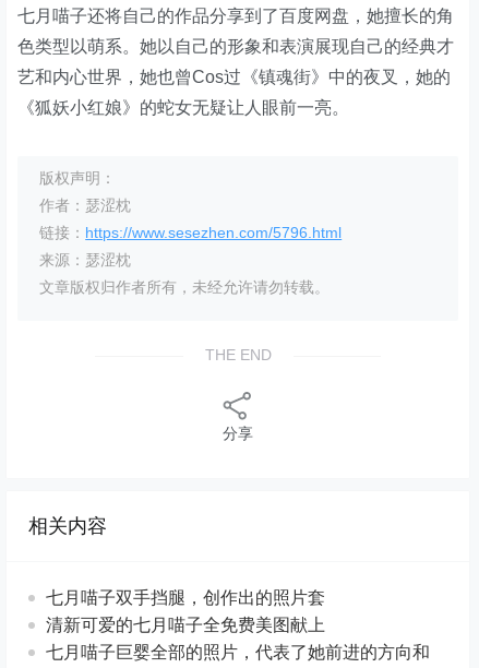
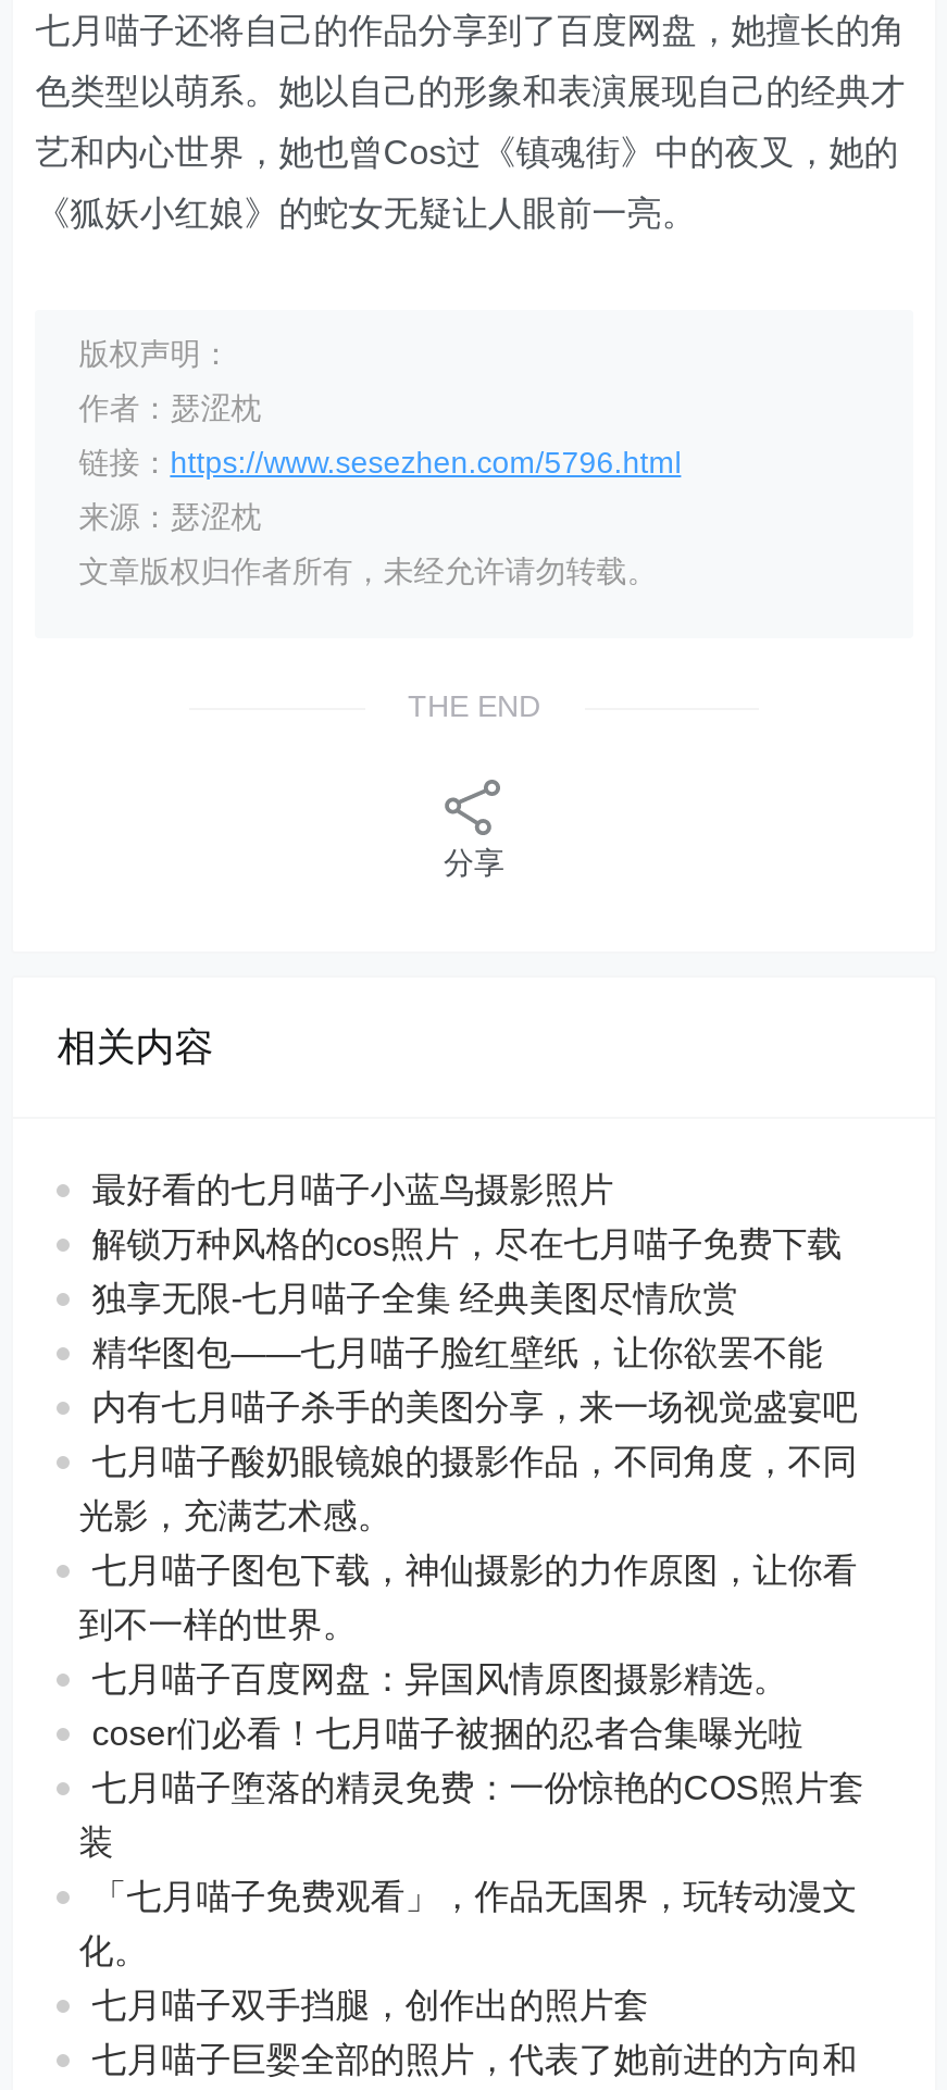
+ 最好看的七月喵子小蓝鸟摄影照片
+ 解锁万种风格的cos照片，尽在七月喵子免费下载
+ 独享无限-七月喵子全集 经典美图尽情欣赏
+ 精华图包——七月喵子脸红壁纸，让你欲罢不能
+ 内有七月喵子杀手的美图分享，来一场视觉盛宴吧
+ 七月喵子酸奶眼镜娘的摄影作品，不同角度，不同
+ 光影，充满艺术感。
+ 七月喵子图包下载，神仙摄影的力作原图，让你看
+ 到不一样的世界。
+ 七月喵子百度网盘：异国风情原图摄影精选。
+ coser们必看！七月喵子被捆的忍者合集曝光啦
+ 七月喵子堕落的精灵免费：一份惊艳的COS照片套
+ 装
+ 「七月喵子免费观看」，作品无国界，玩转动漫文
+ 化。

moved down: 七月喵子双手挡腿，创作出的照片套

- 清新可爱的七月喵子全免费美图献上
